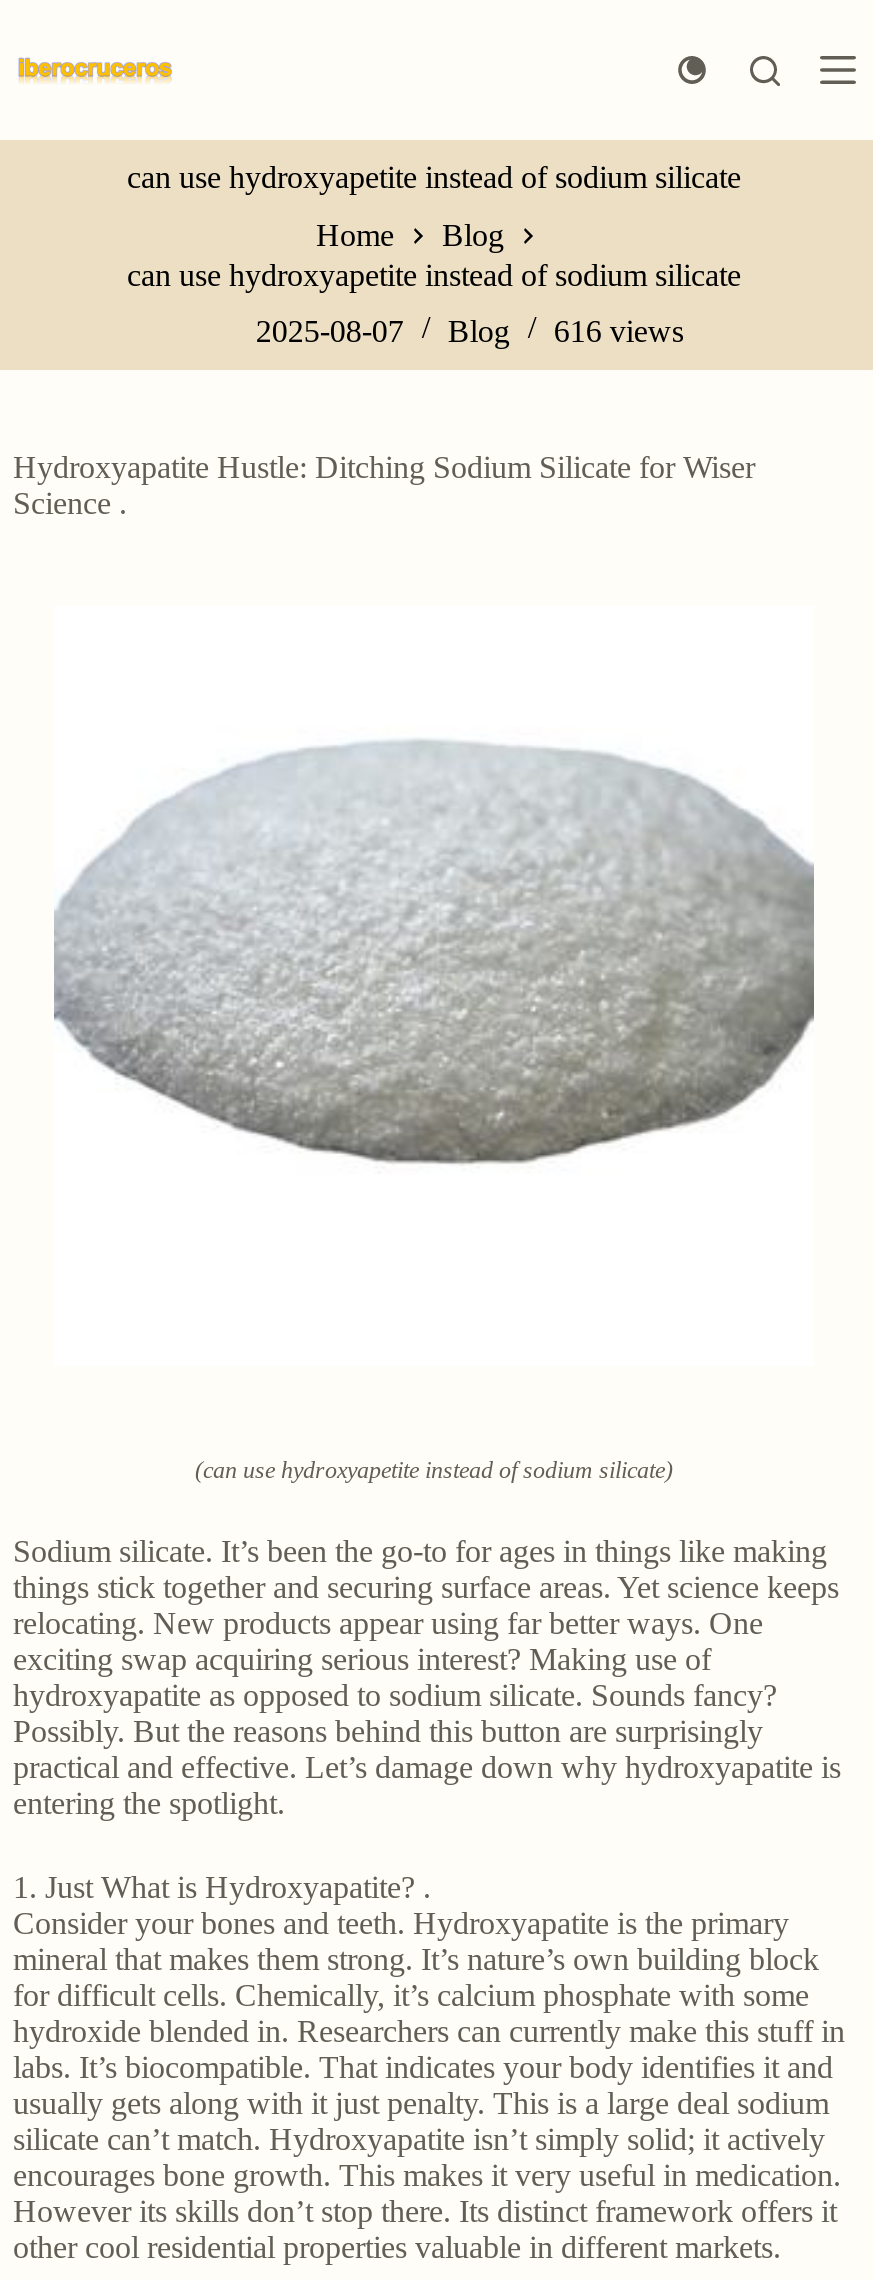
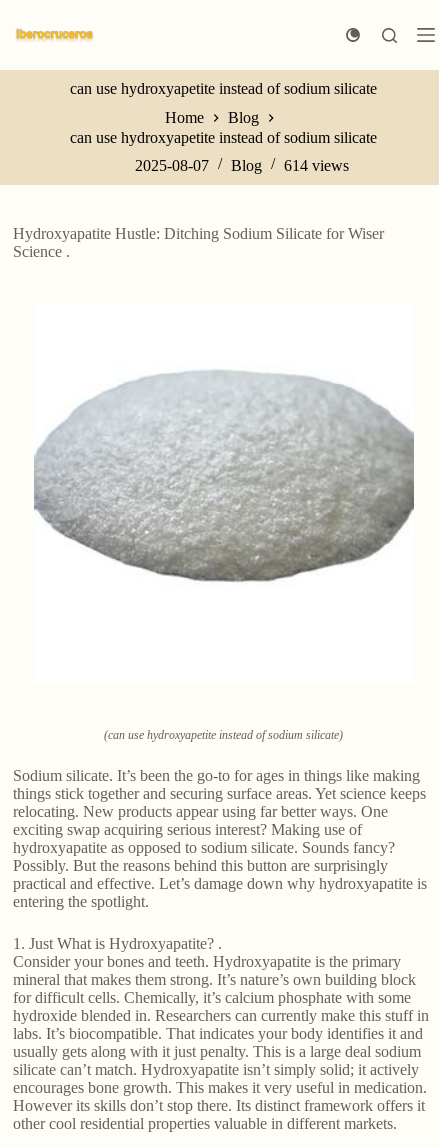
- 2025-08-07 Blog 616 views
+ 2025-08-07 Blog 614 views
